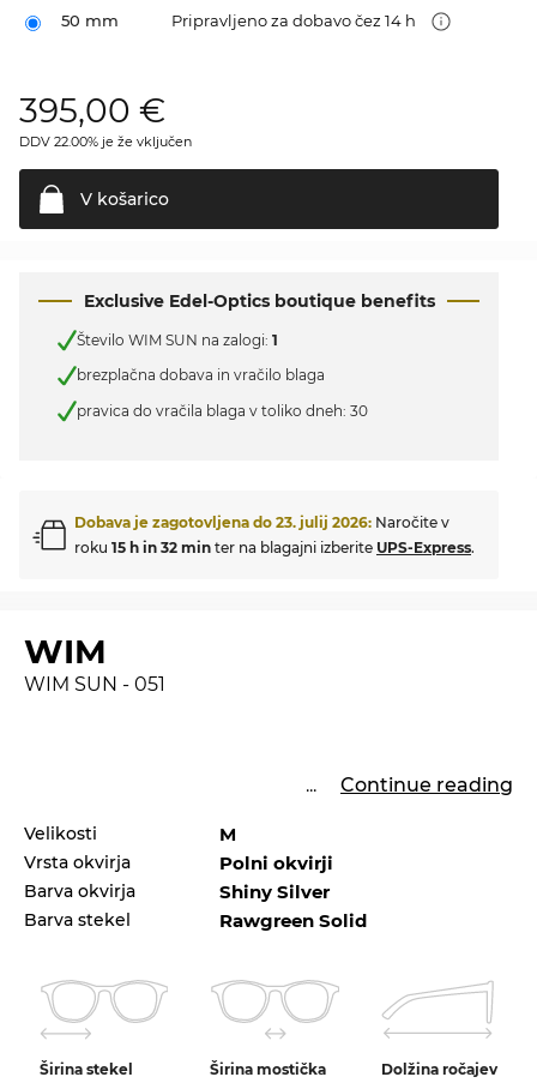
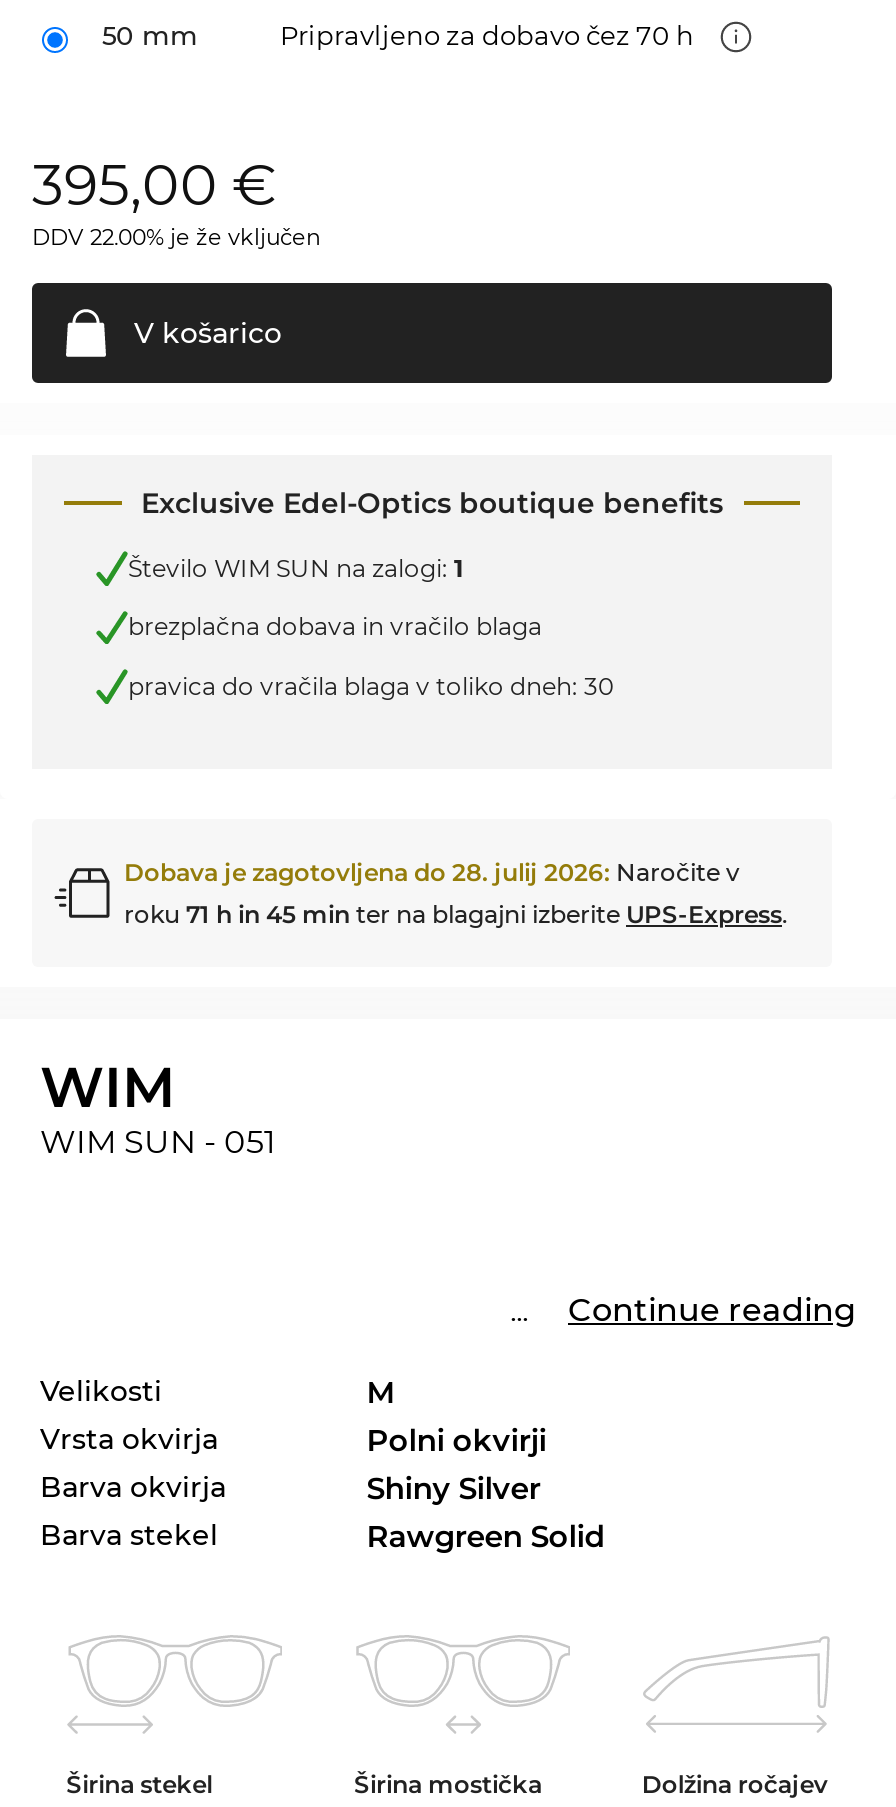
- Pripravljeno za dobavo čez 14 h
+ Pripravljeno za dobavo čez 70 h

- Dobava je zagotovljena do 23. julij 2026: Naročite v
+ Dobava je zagotovljena do 28. julij 2026: Naročite v

- roku 15 h in 32 min ter na blagajni izberite UPS-Express.
+ roku 71 h in 45 min ter na blagajni izberite UPS-Express.
